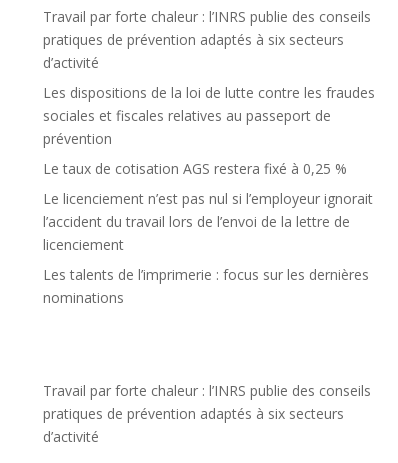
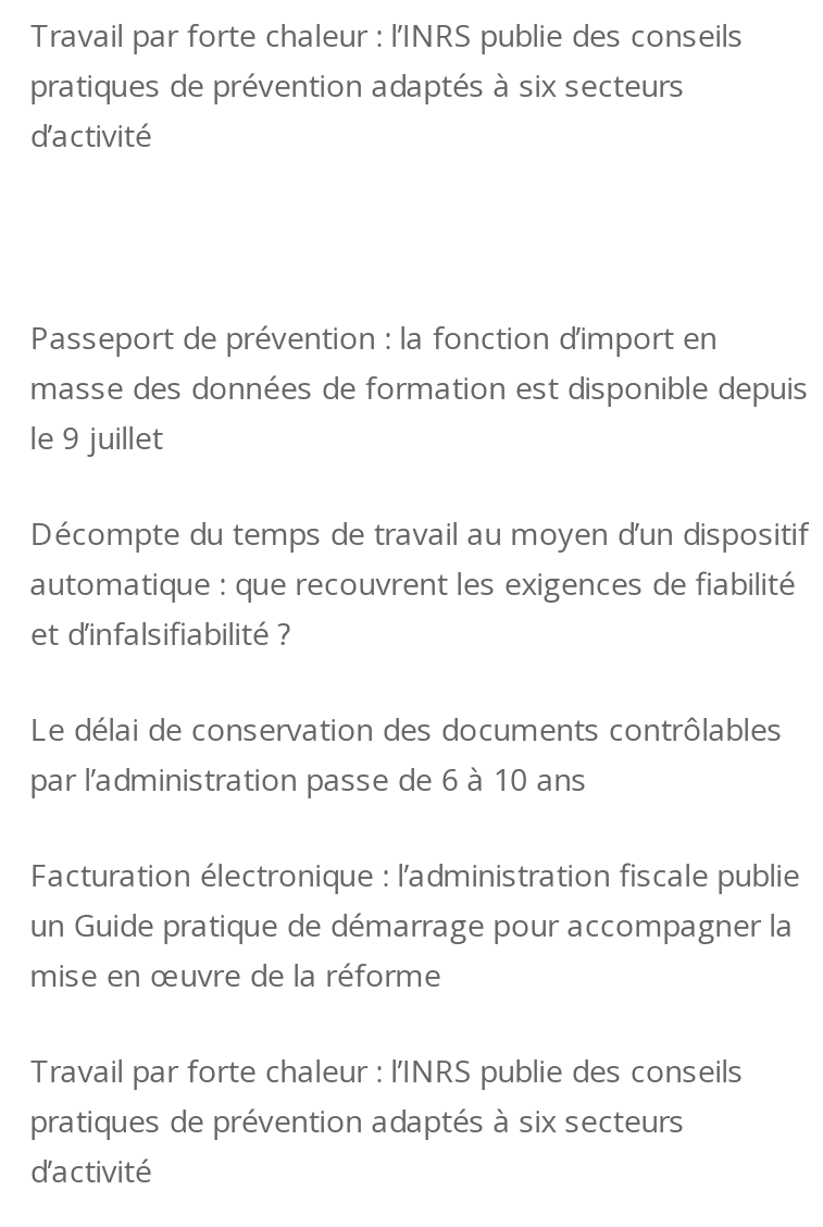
- Les dispositions de la loi de lutte contre les fraudes
- sociales et fiscales relatives au passeport de
- prévention
+ Passeport de prévention : la fonction d’import en
+ masse des données de formation est disponible depuis
+ le 9 juillet

- Le taux de cotisation AGS restera fixé à 0,25 %
+ Décompte du temps de travail au moyen d’un dispositif
+ automatique : que recouvrent les exigences de fiabilité
+ et d’infalsifiabilité ?

- Le licenciement n’est pas nul si l’employeur ignorait
- l’accident du travail lors de l’envoi de la lettre de
- licenciement
+ Le délai de conservation des documents contrôlables
+ par l’administration passe de 6 à 10 ans

- Les talents de l’imprimerie : focus sur les dernières
- nominations
+ Facturation électronique : l’administration fiscale publie
+ un Guide pratique de démarrage pour accompagner la
+ mise en œuvre de la réforme
